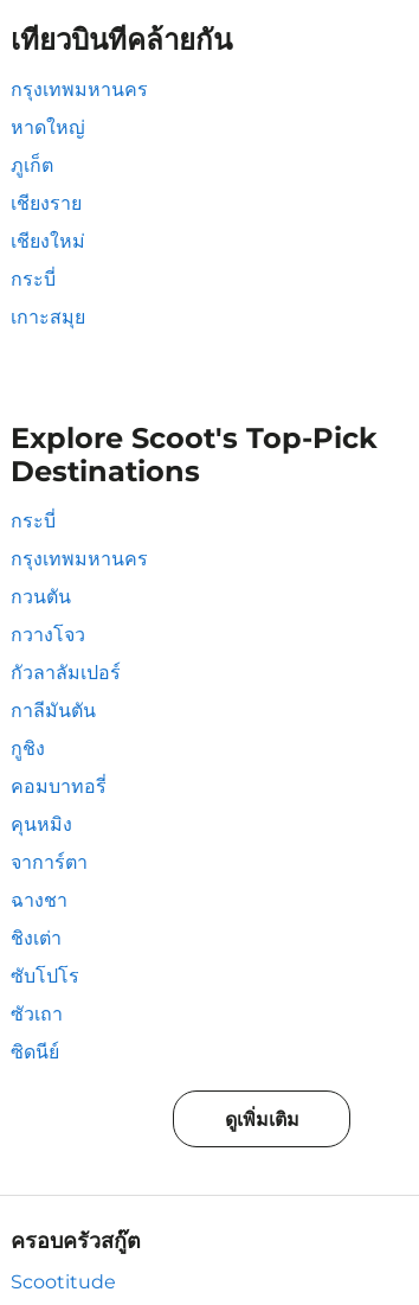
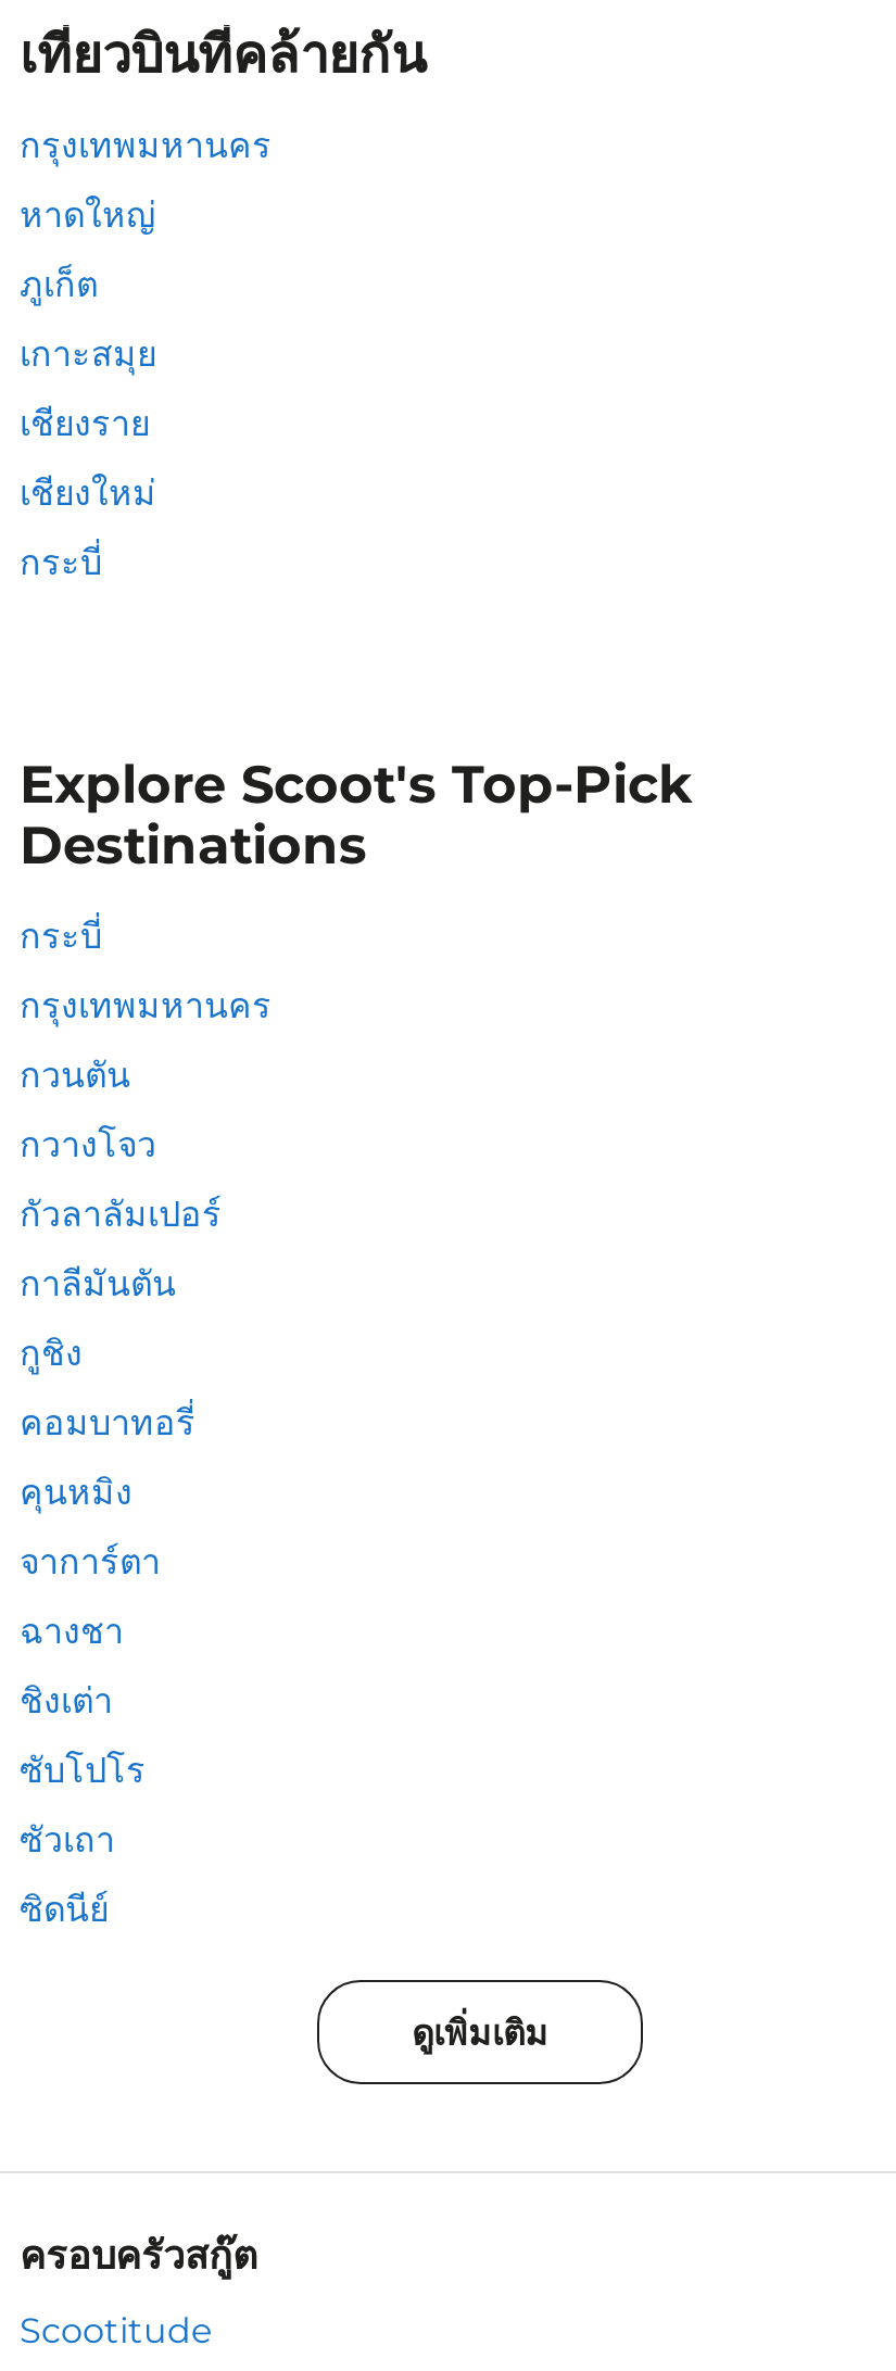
moved down: เชียงราย | เชียงใหม่ | กระบี่

moved up: เกาะสมุย
